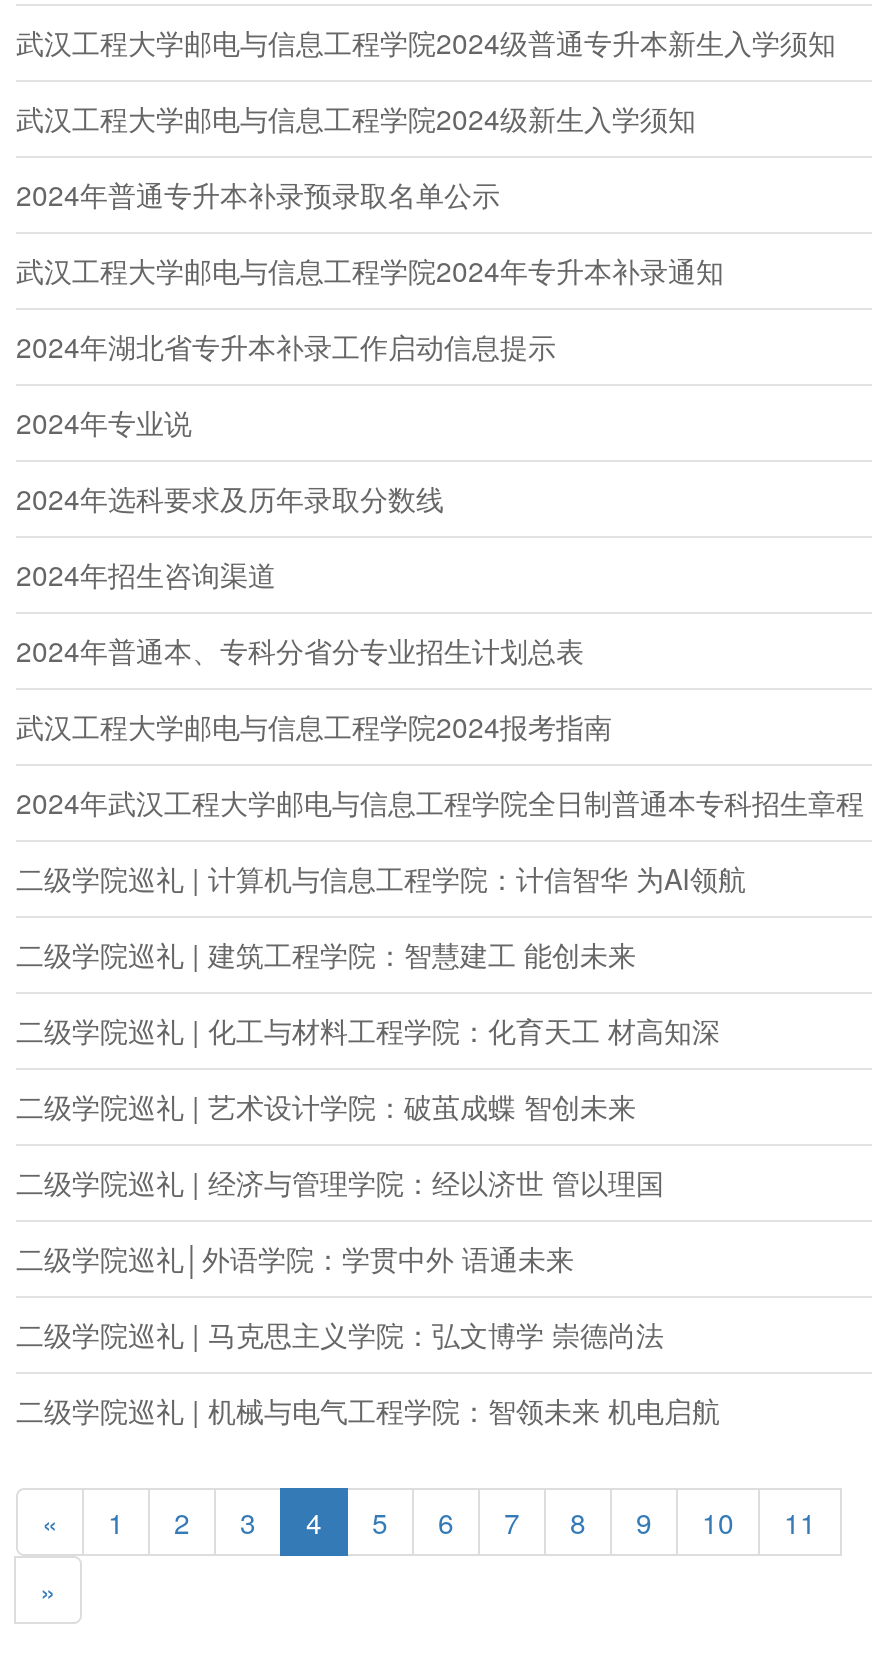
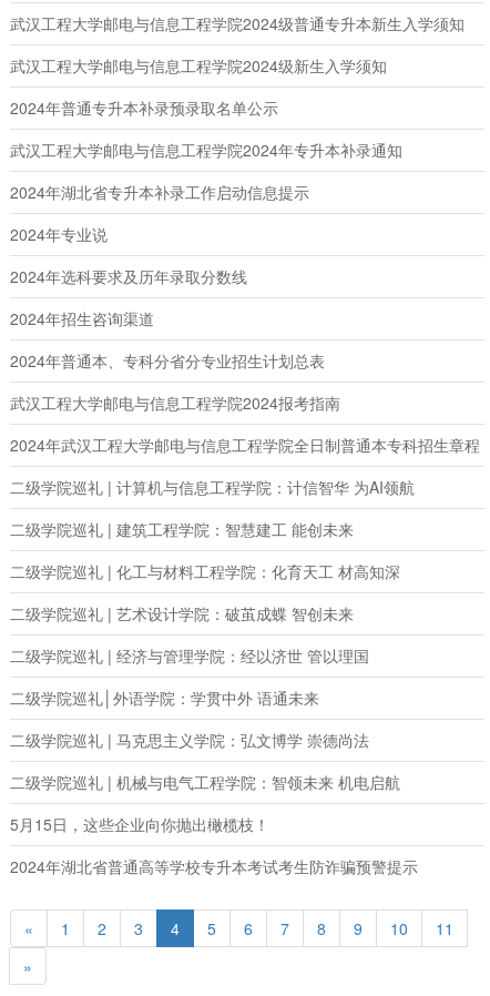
+ 5月15日，这些企业向你抛出橄榄枝！
+ 2024年湖北省普通高等学校专升本考试考生防诈骗预警提示
